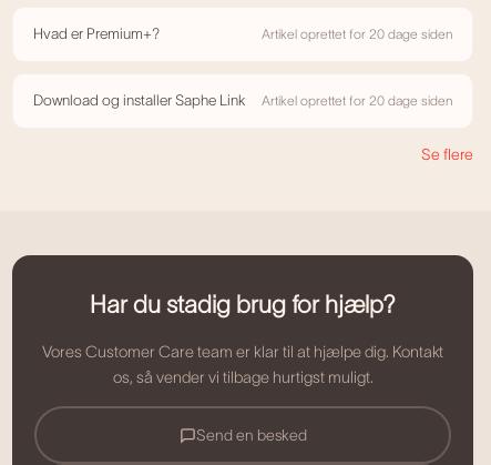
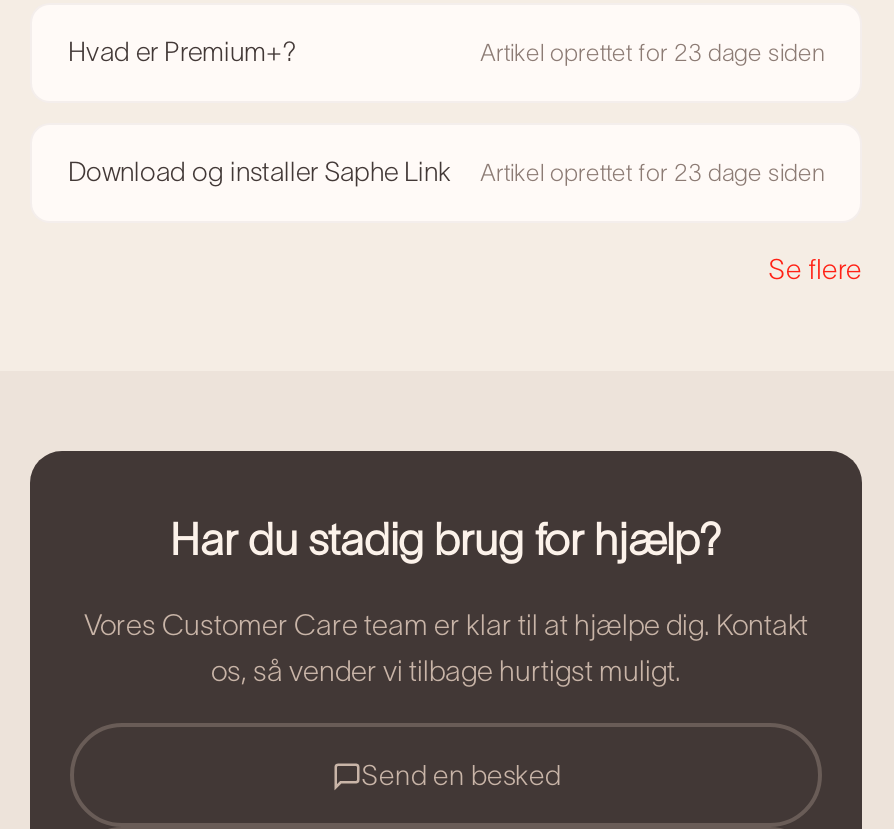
- Artikel oprettet for 20 dage siden
+ Artikel oprettet for 23 dage siden

- Artikel oprettet for 20 dage siden
+ Artikel oprettet for 23 dage siden
